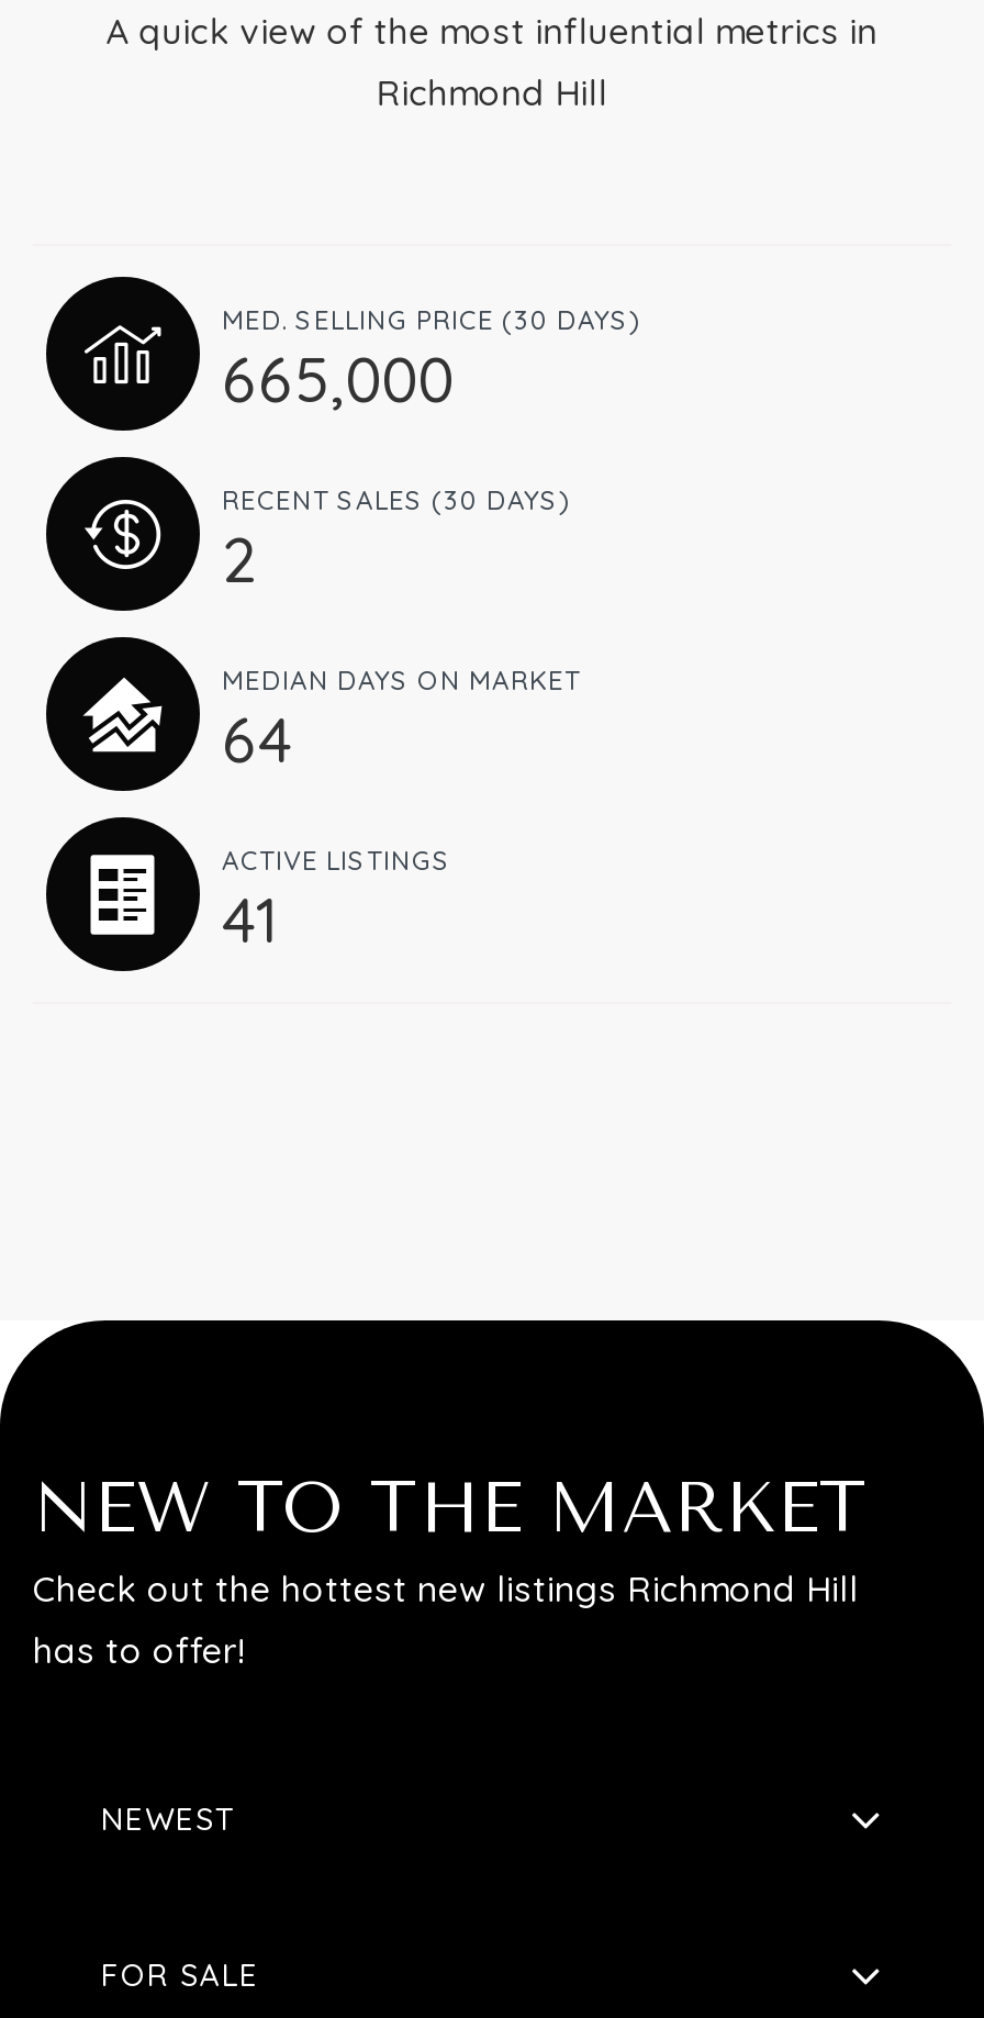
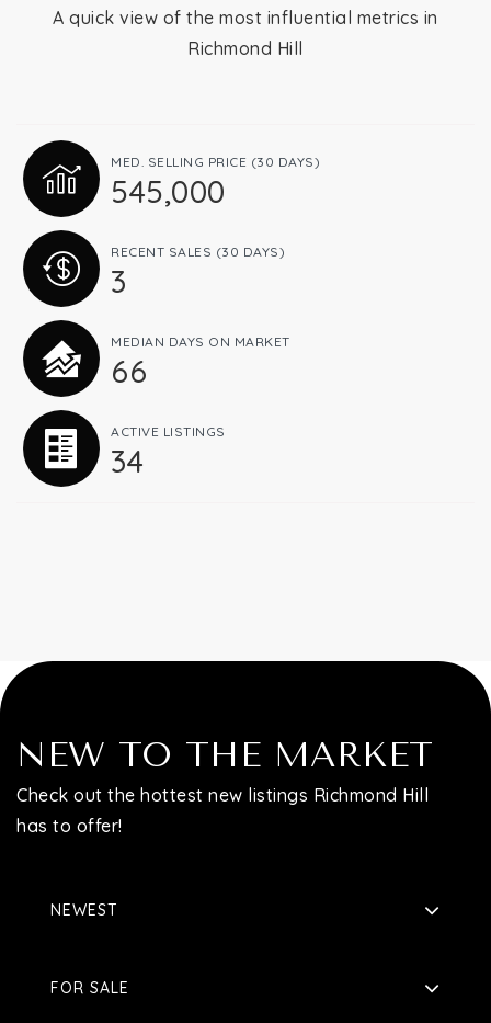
- 665,000
+ 545,000

- 2
+ 3

- 64
+ 66

- 41
+ 34
